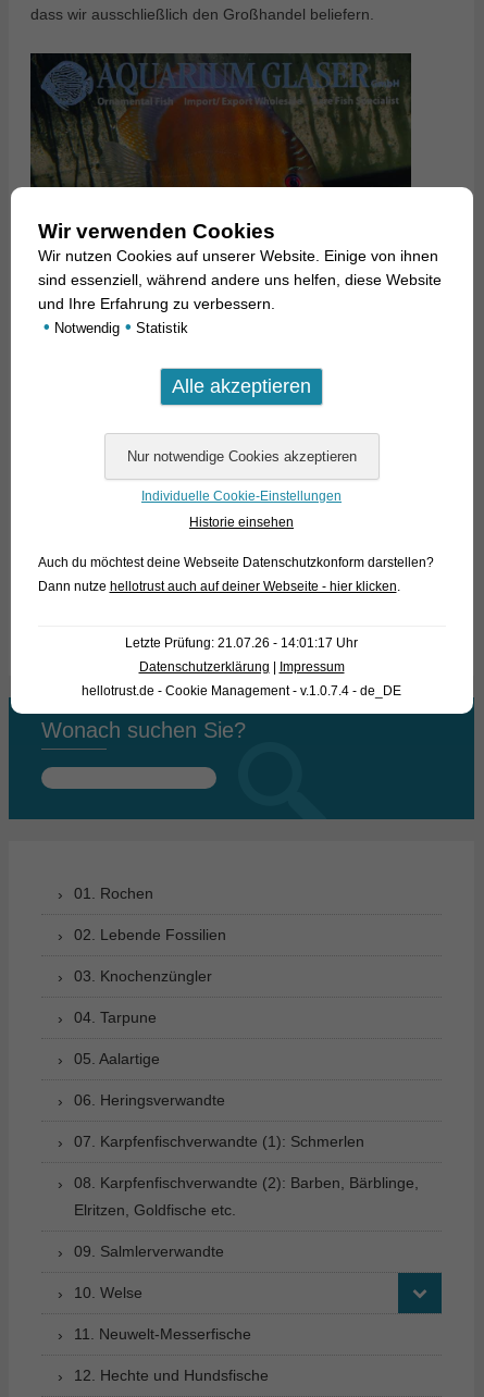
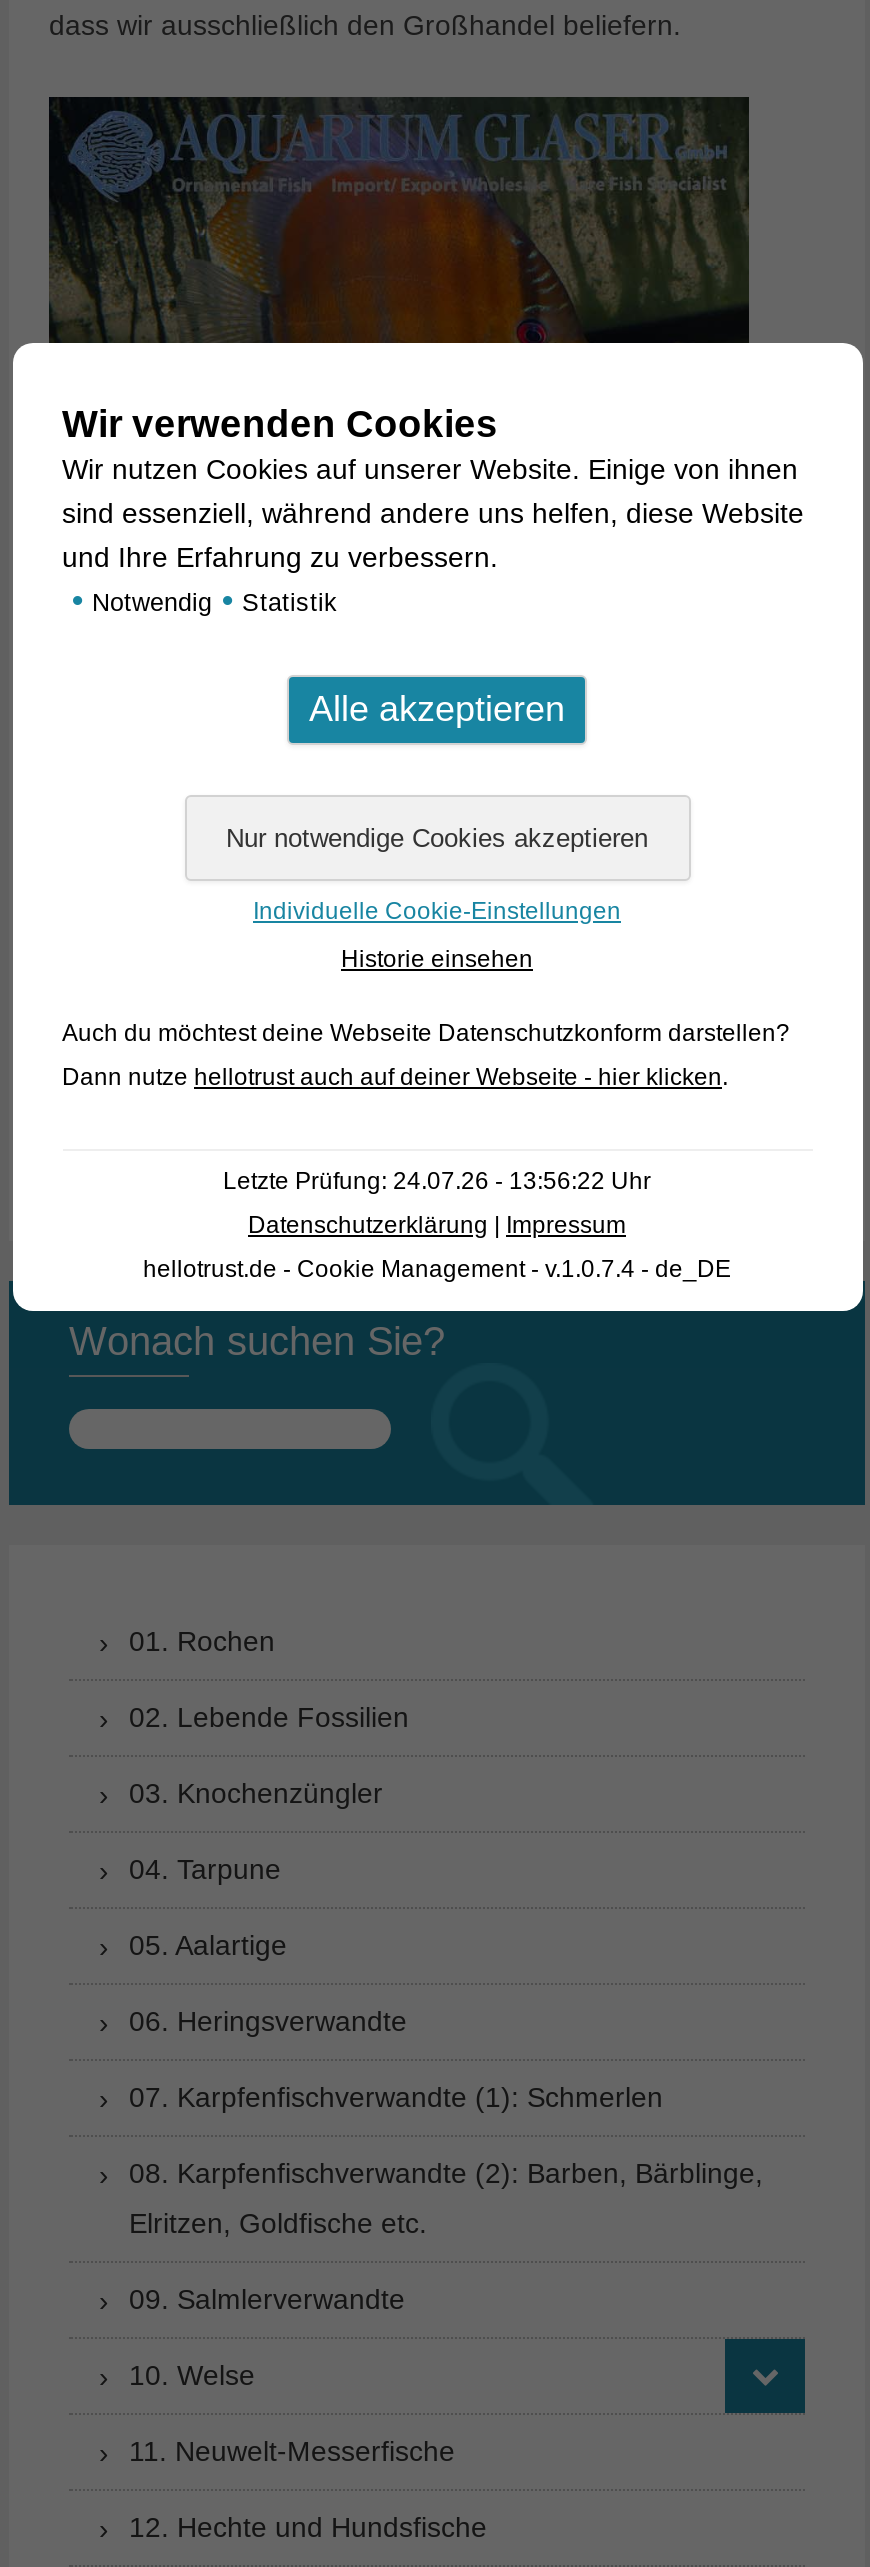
- Letzte Prüfung: 21.07.26 - 14:01:17 Uhr
+ Letzte Prüfung: 24.07.26 - 13:56:22 Uhr
